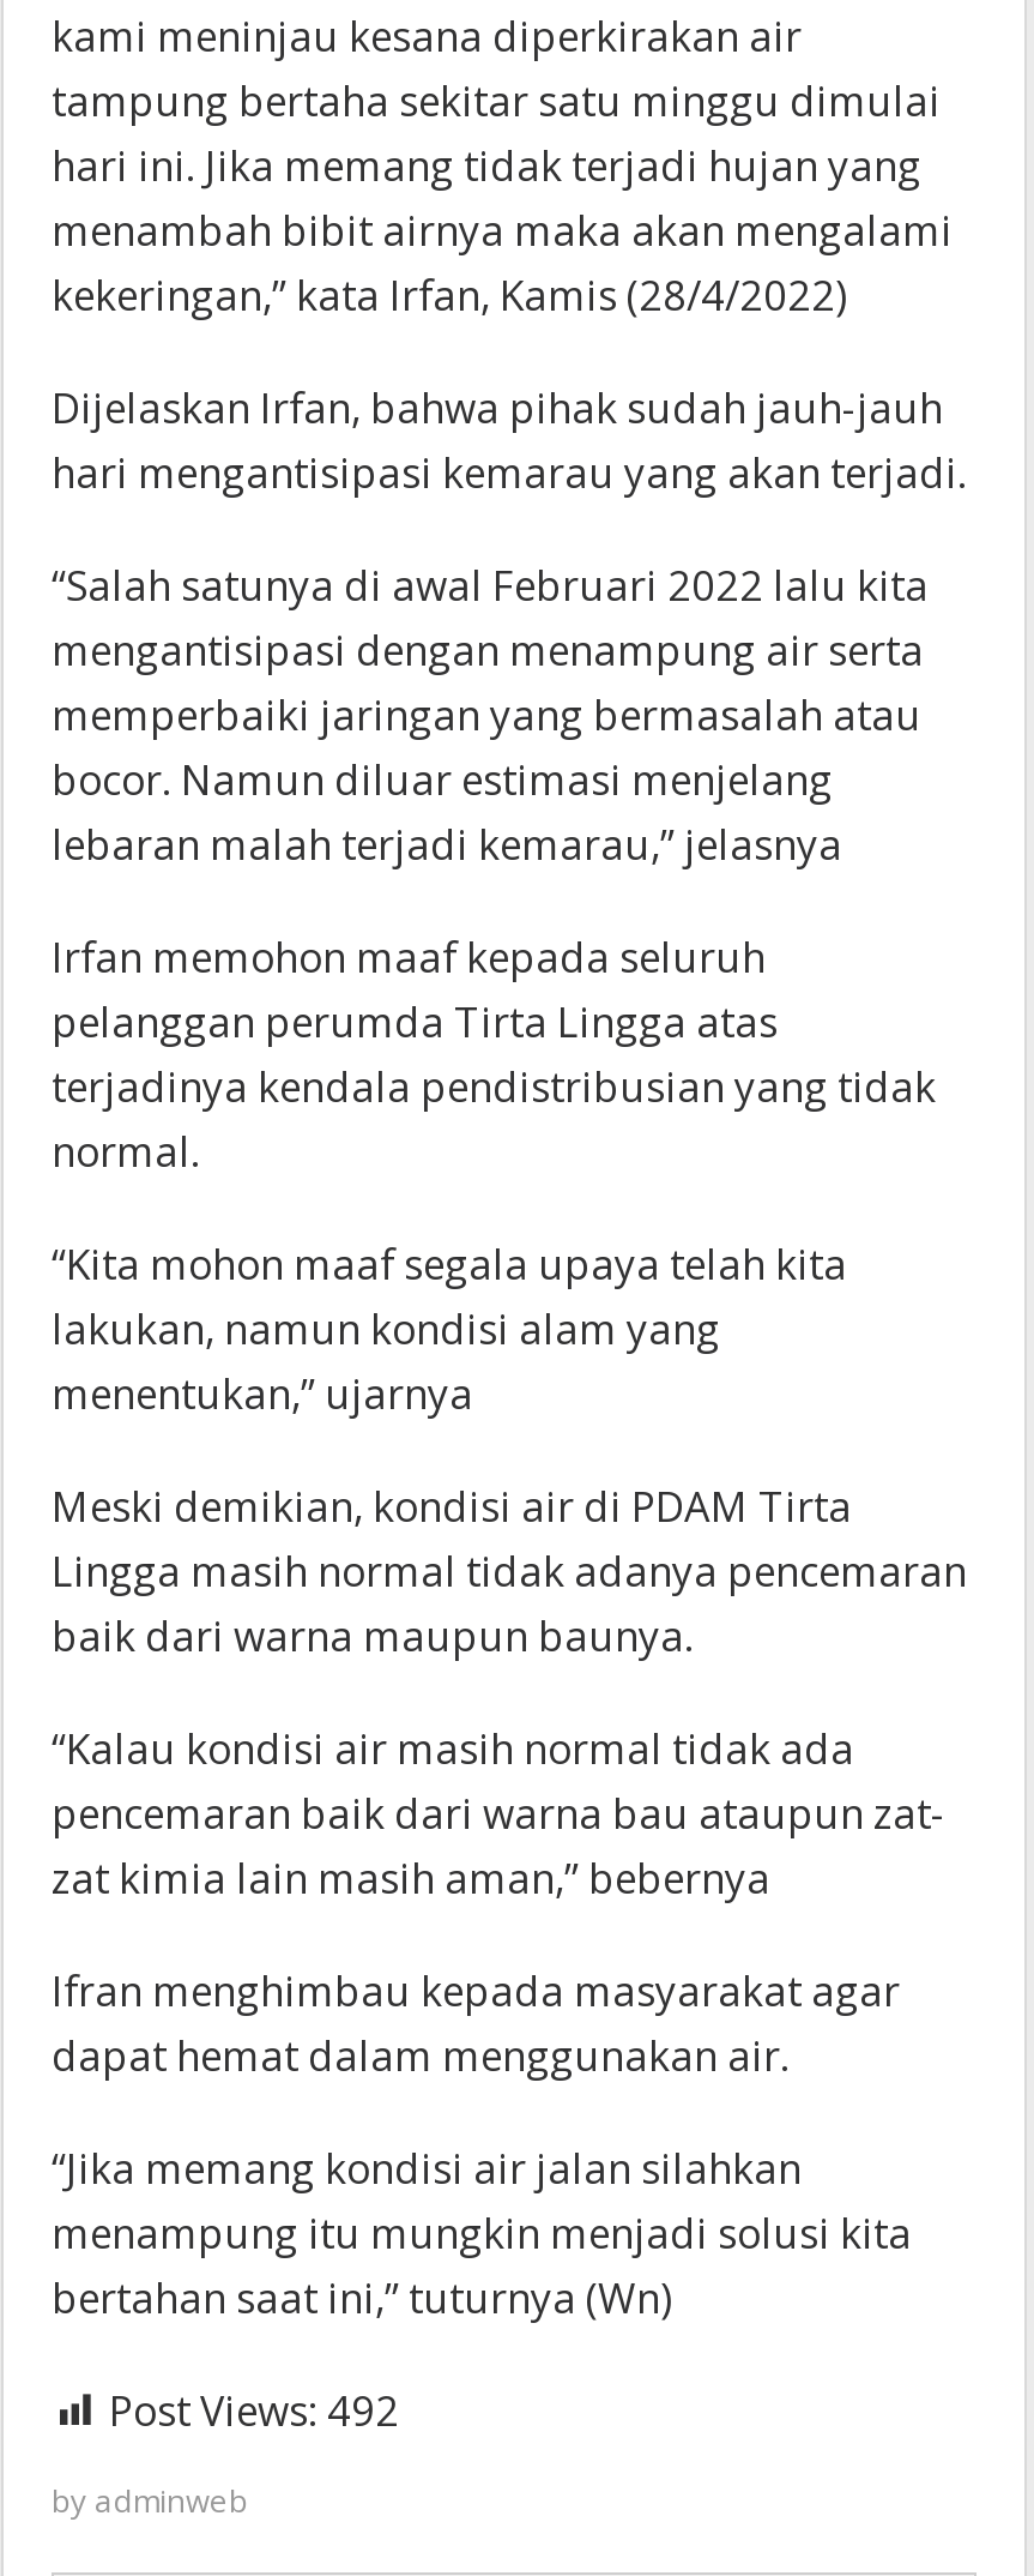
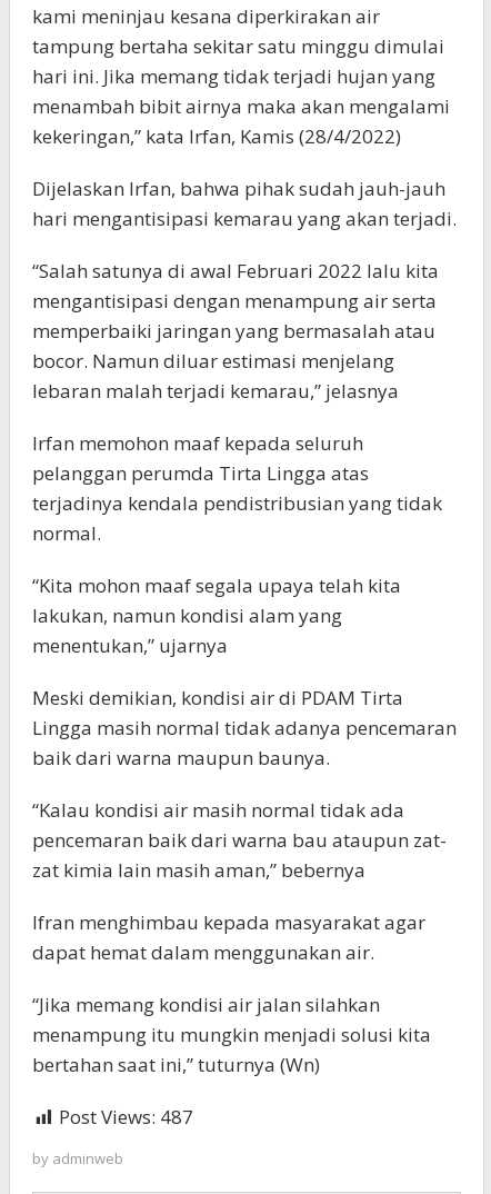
- Post Views: 492
+ Post Views: 487
